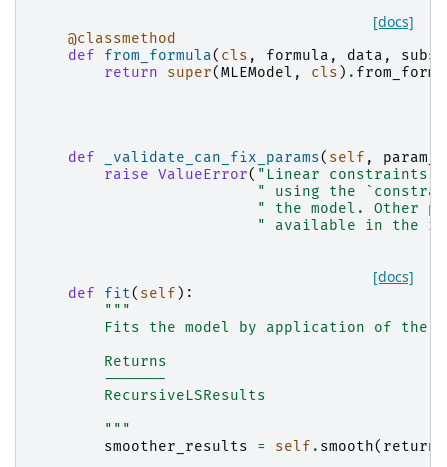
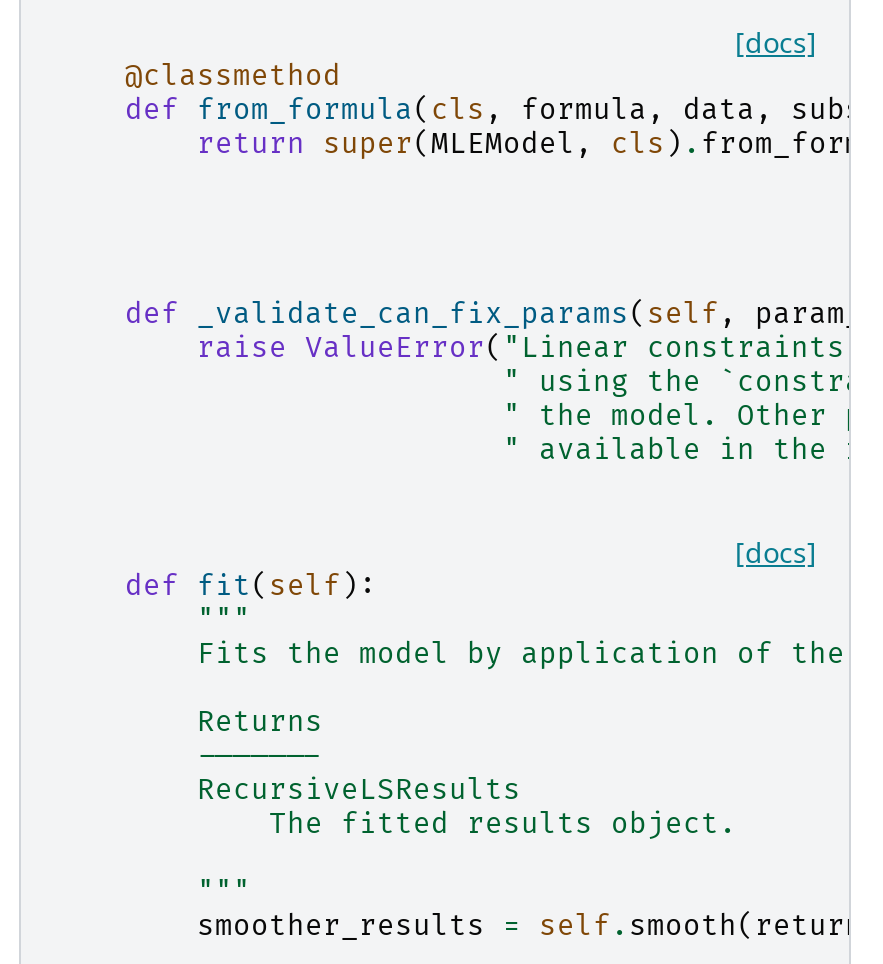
+ The fitted results object.
